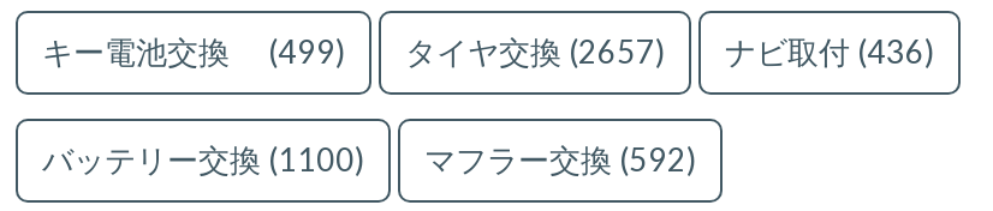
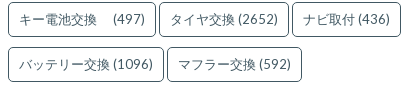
- キー電池交換(499)
+ キー電池交換(497)

- タイヤ交換(2657)
+ タイヤ交換(2652)

- バッテリー交換(1100)
+ バッテリー交換(1096)
